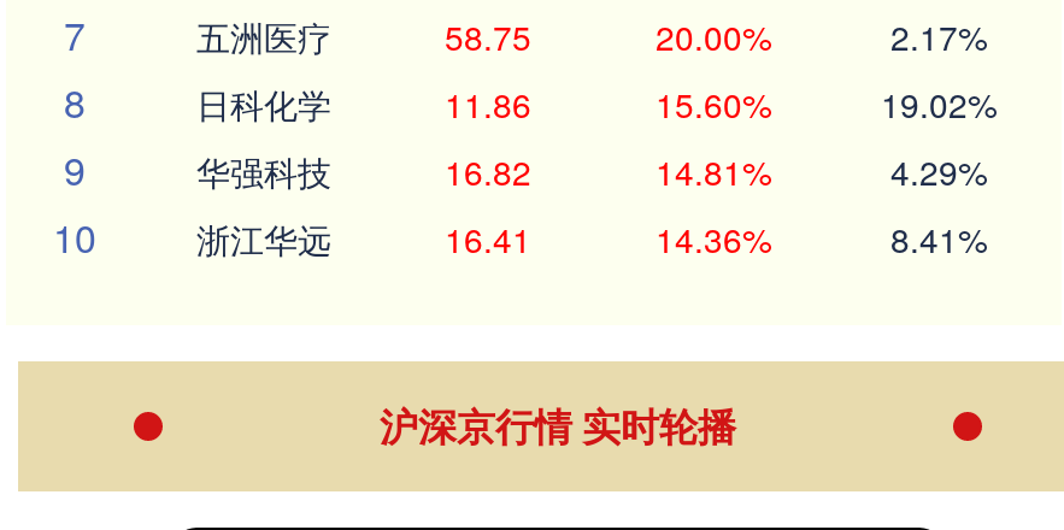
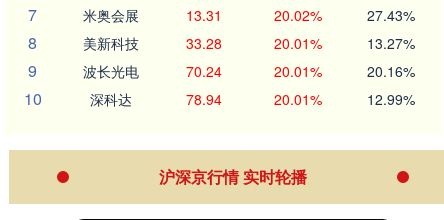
- 五洲医疗
- 58.75
- 20.00%
- 2.17%
+ 米奥会展
+ 13.31
+ 20.02%
+ 27.43%

- 日科化学
- 11.86
- 15.60%
- 19.02%
+ 美新科技
+ 33.28
+ 20.01%
+ 13.27%

- 华强科技
- 16.82
- 14.81%
- 4.29%
+ 波长光电
+ 70.24
+ 20.01%
+ 20.16%

- 浙江华远
- 16.41
- 14.36%
- 8.41%
+ 深科达
+ 78.94
+ 20.01%
+ 12.99%
